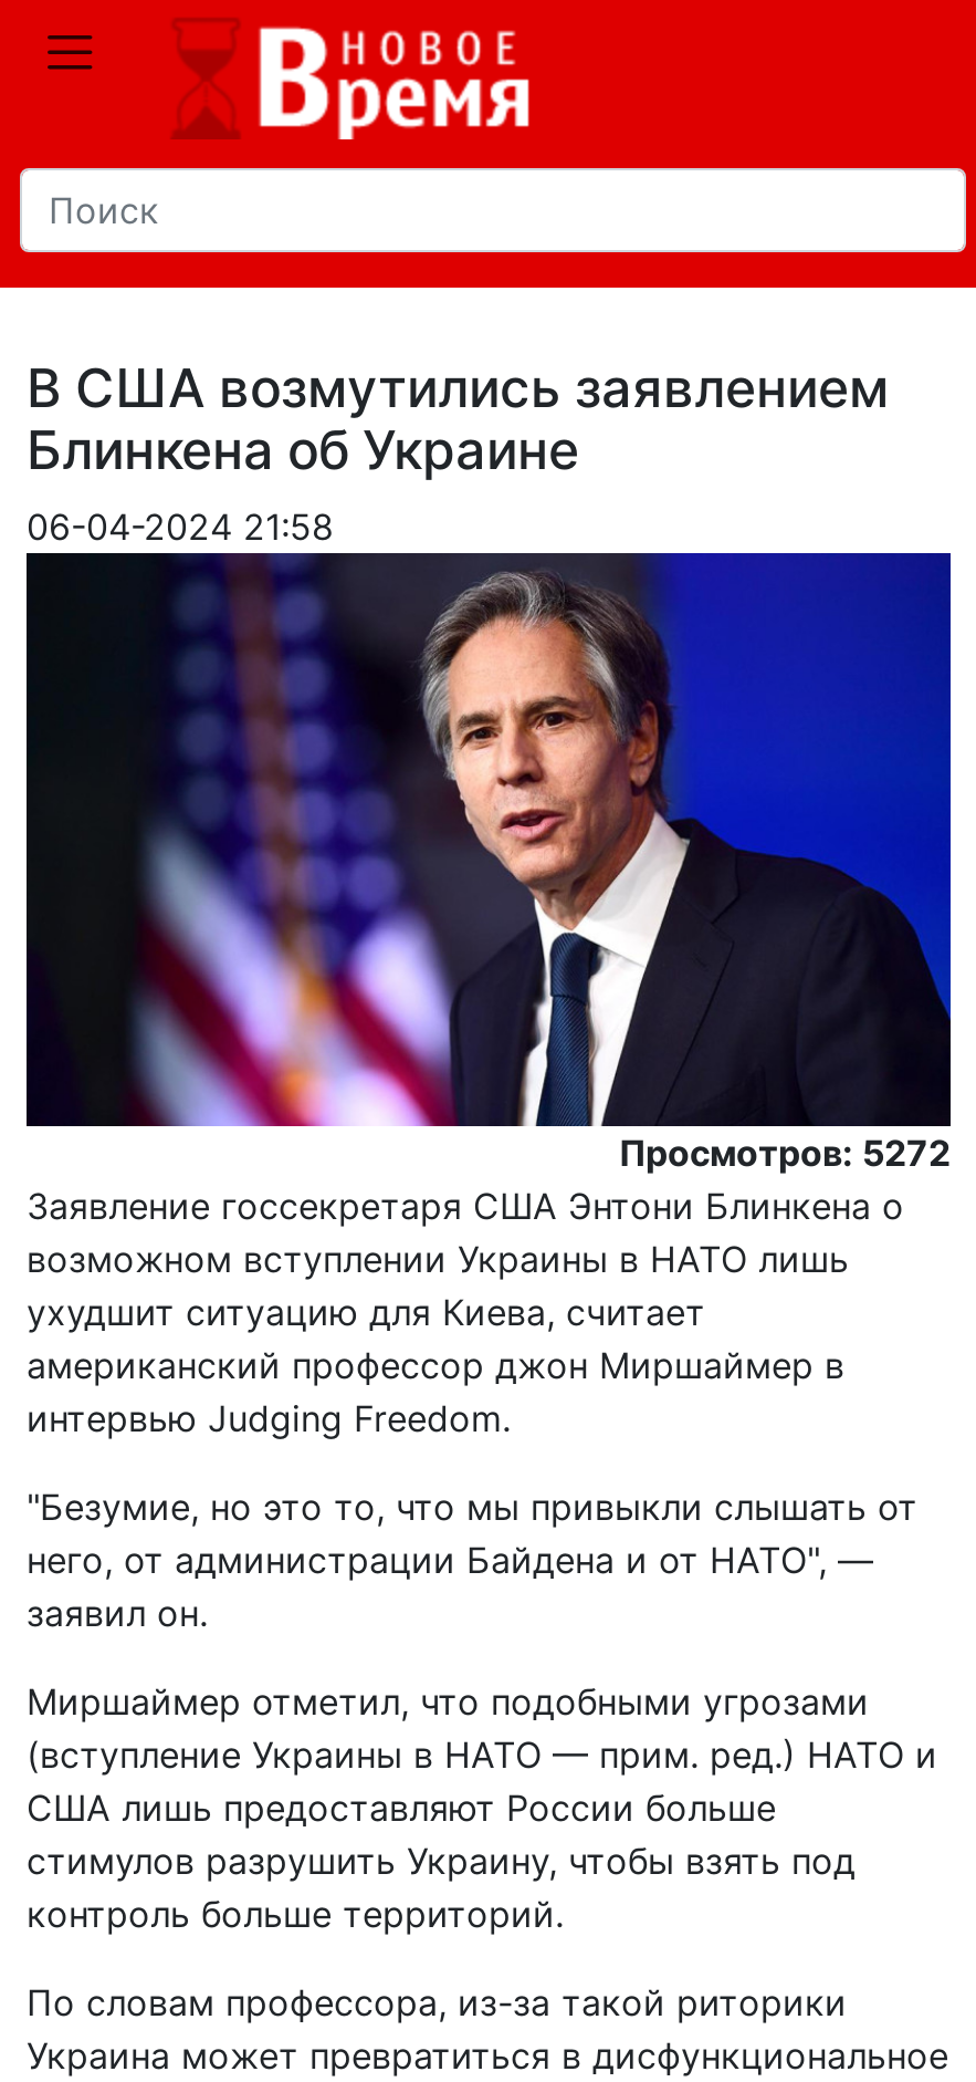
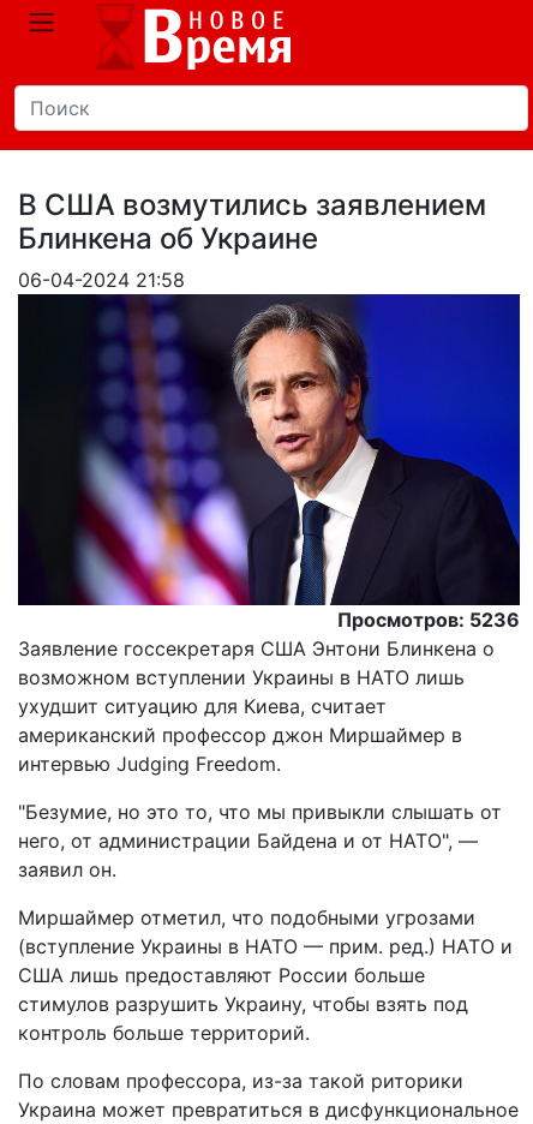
- Просмотров: 5272
+ Просмотров: 5236
